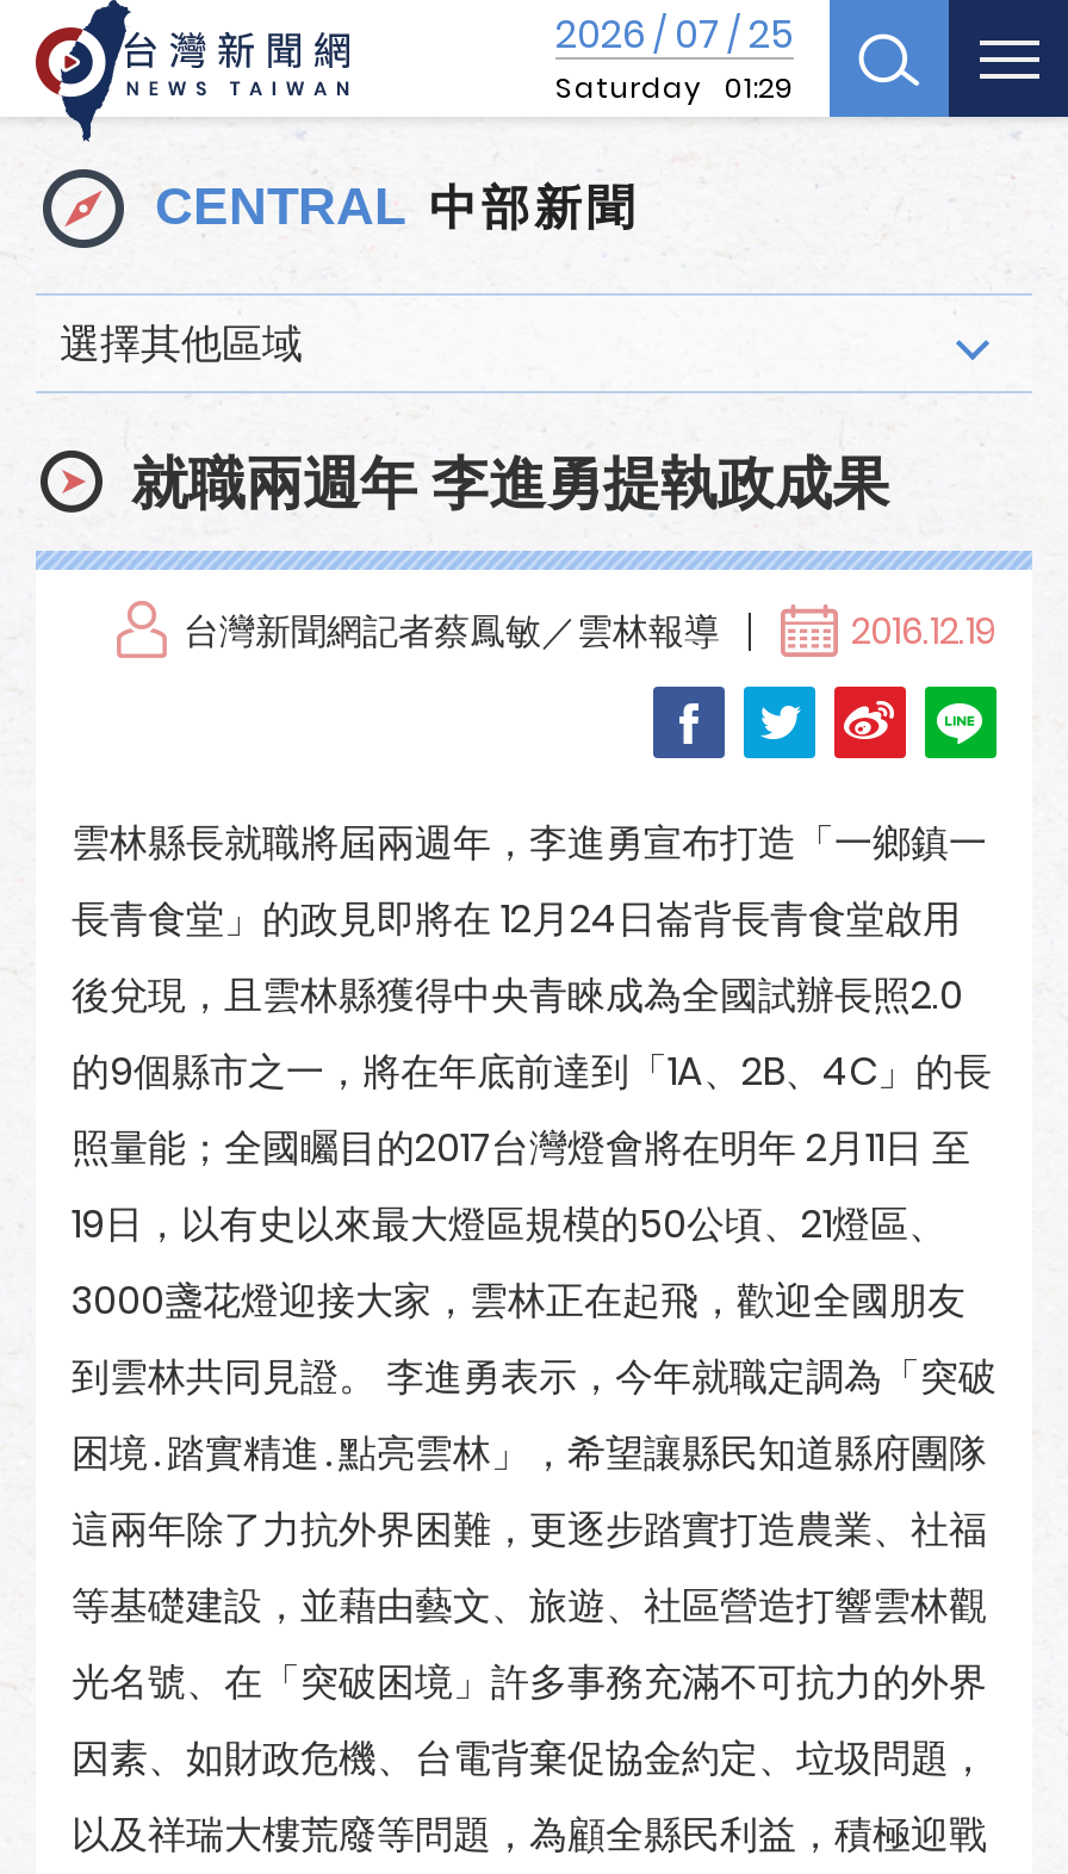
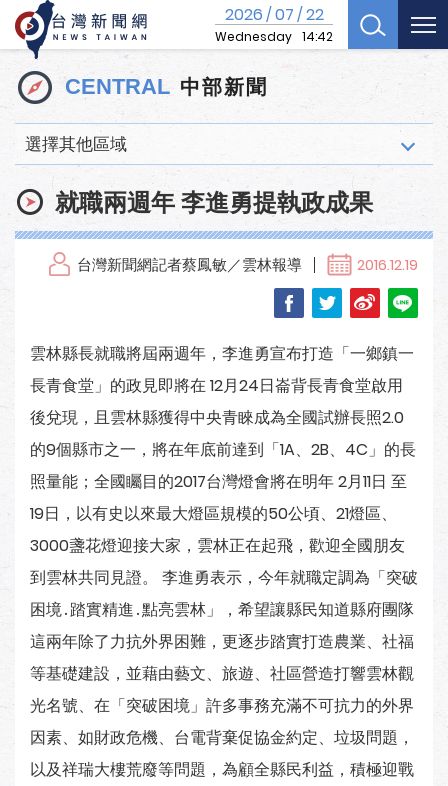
- 2026 / 07 / 25
- Saturday 01:29
+ 2026 / 07 / 22
+ Wednesday 14:42
